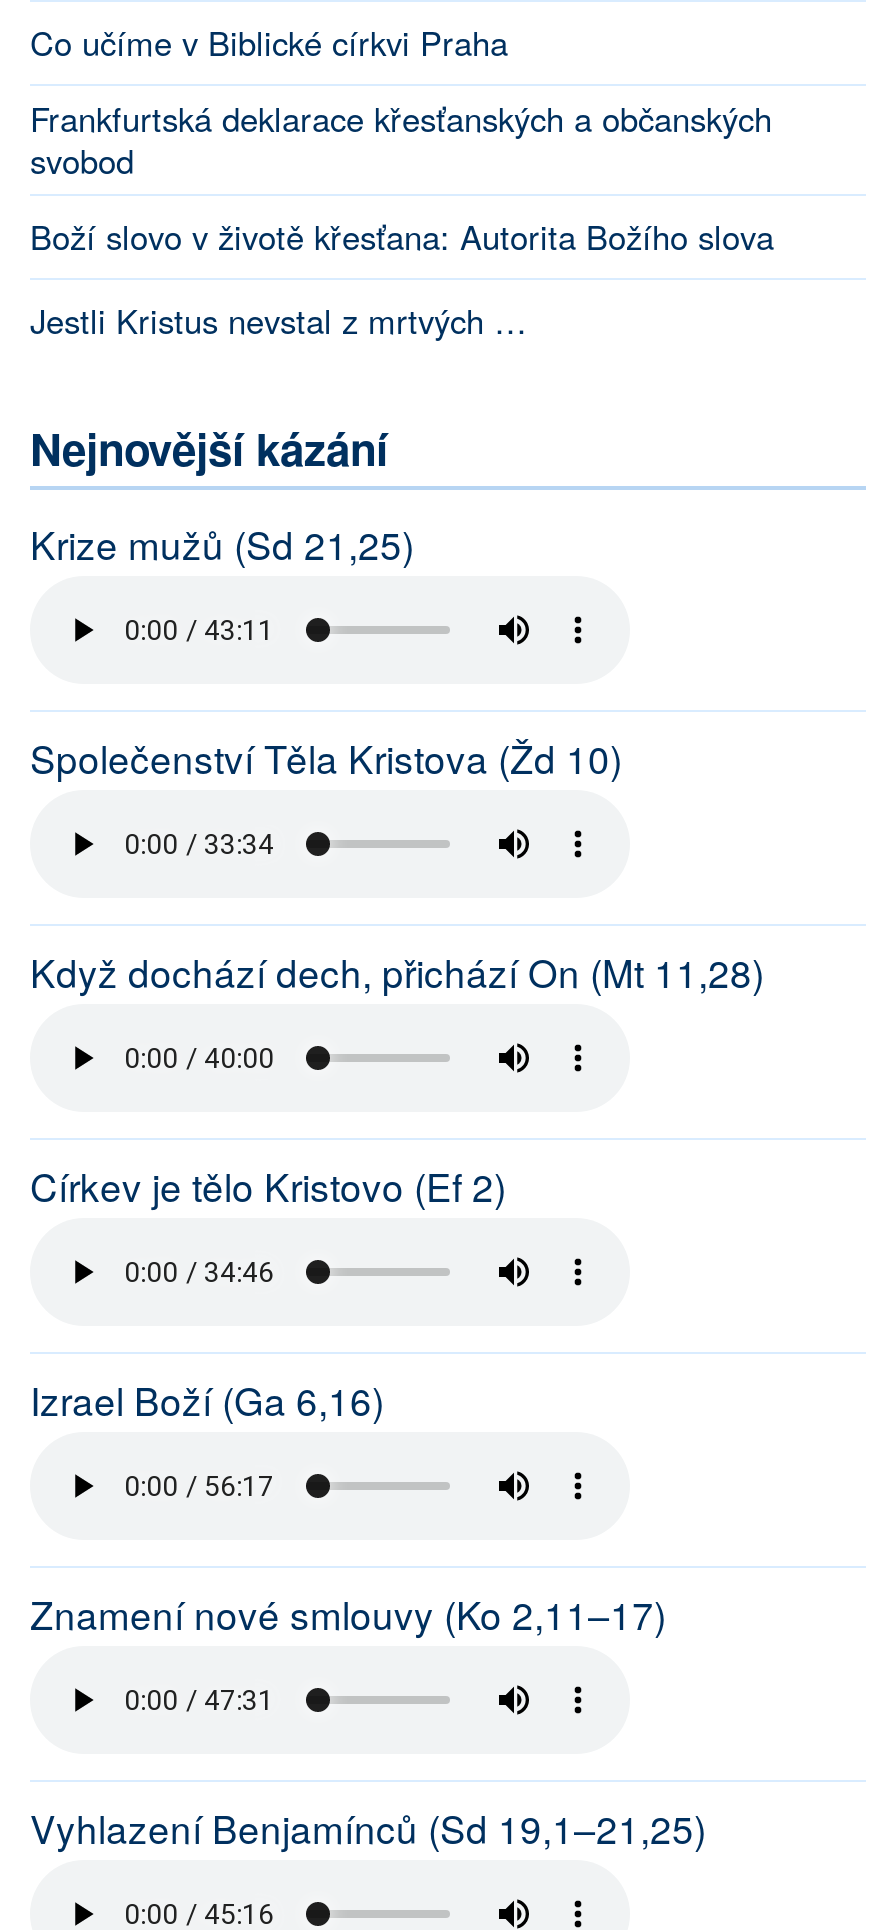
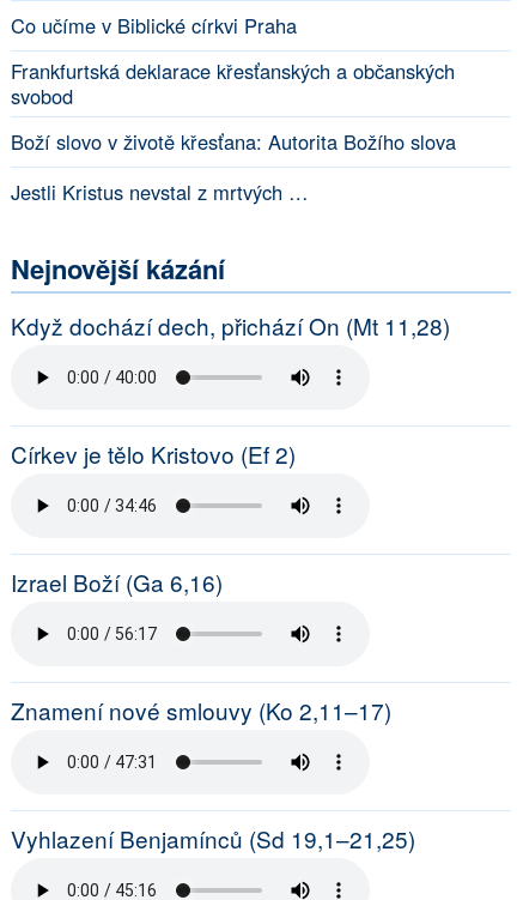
- Krize mužů (Sd 21,25)

- Společenství Těla Kristova (Žd 10)
